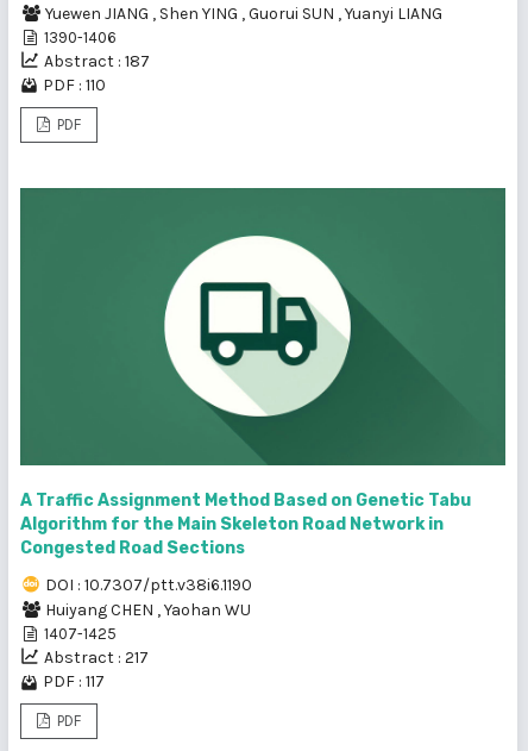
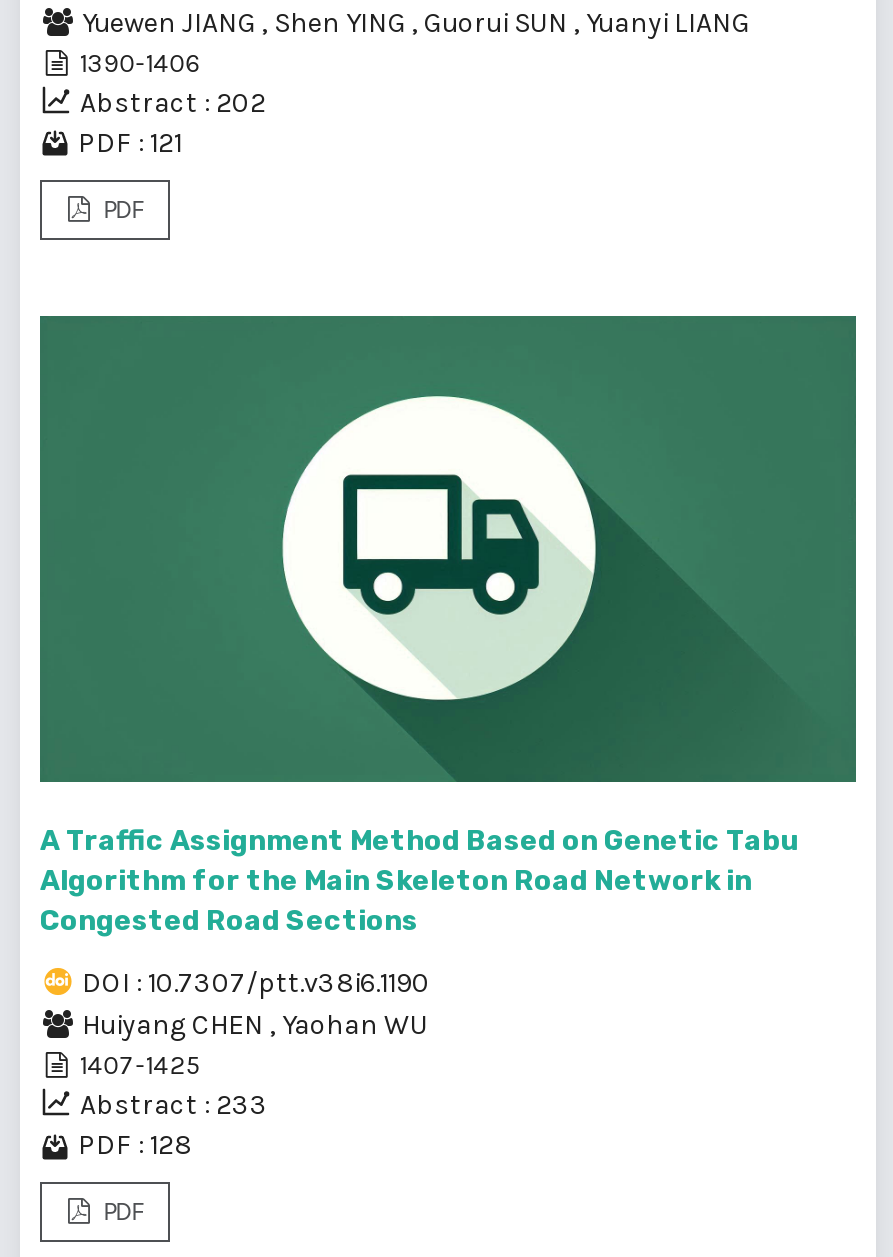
- Abstract : 187
+ Abstract : 202

- PDF : 110
+ PDF : 121

- Abstract : 217
+ Abstract : 233

- PDF : 117
+ PDF : 128
